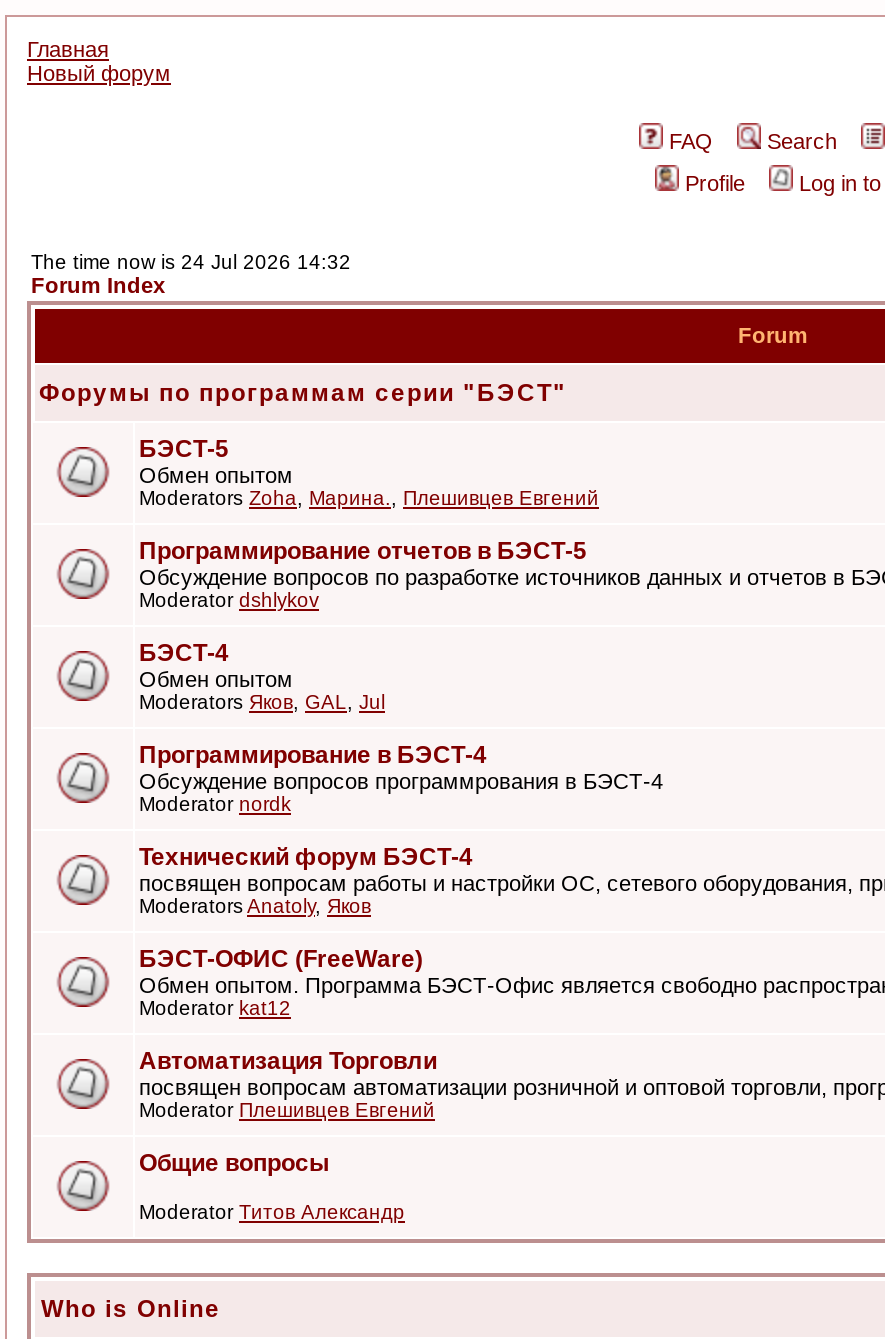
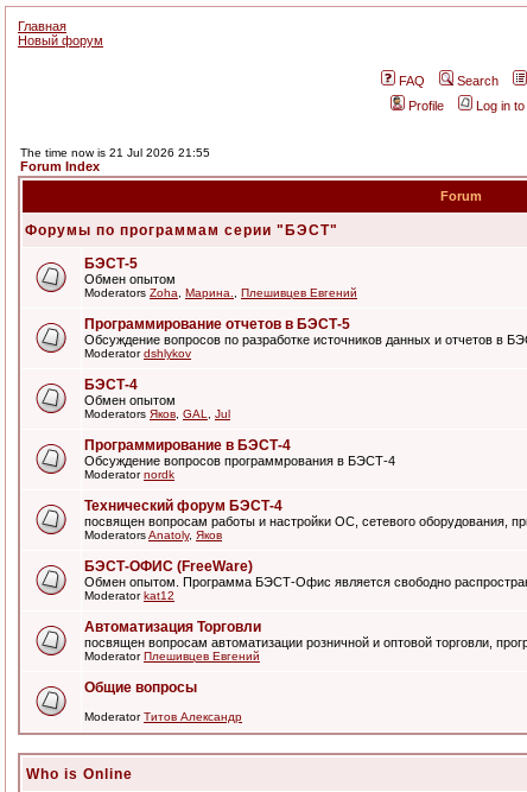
- The time now is 24 Jul 2026 14:32
+ The time now is 21 Jul 2026 21:55
